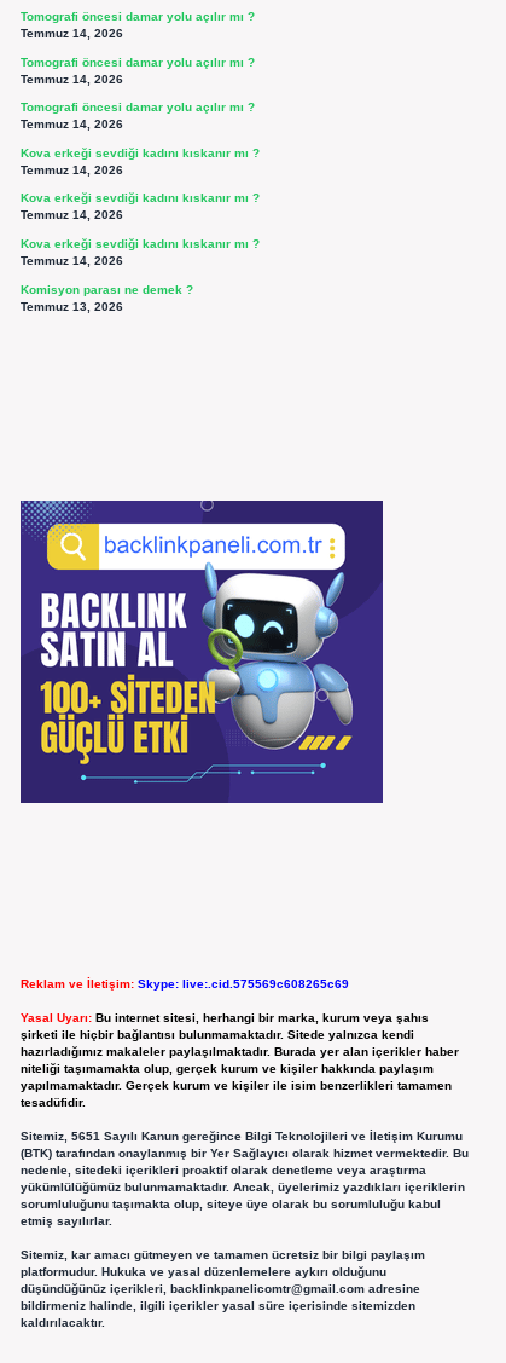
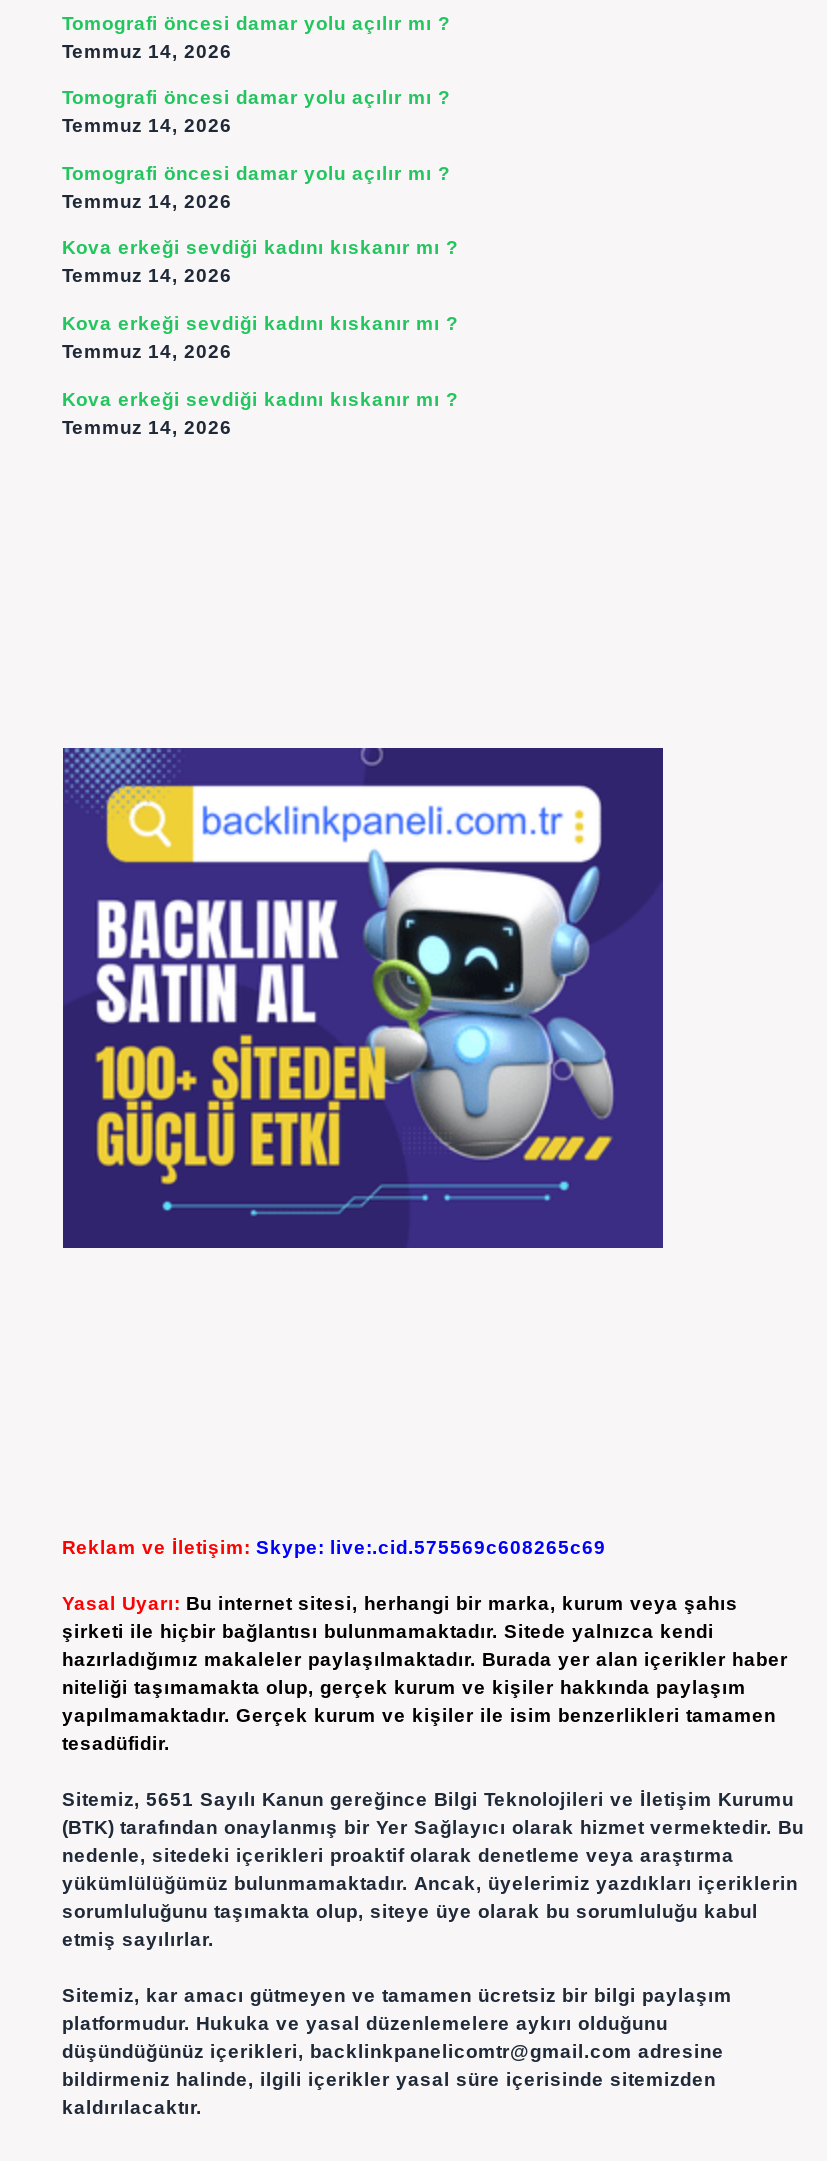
- Komisyon parası ne demek ?
- Temmuz 13, 2026
